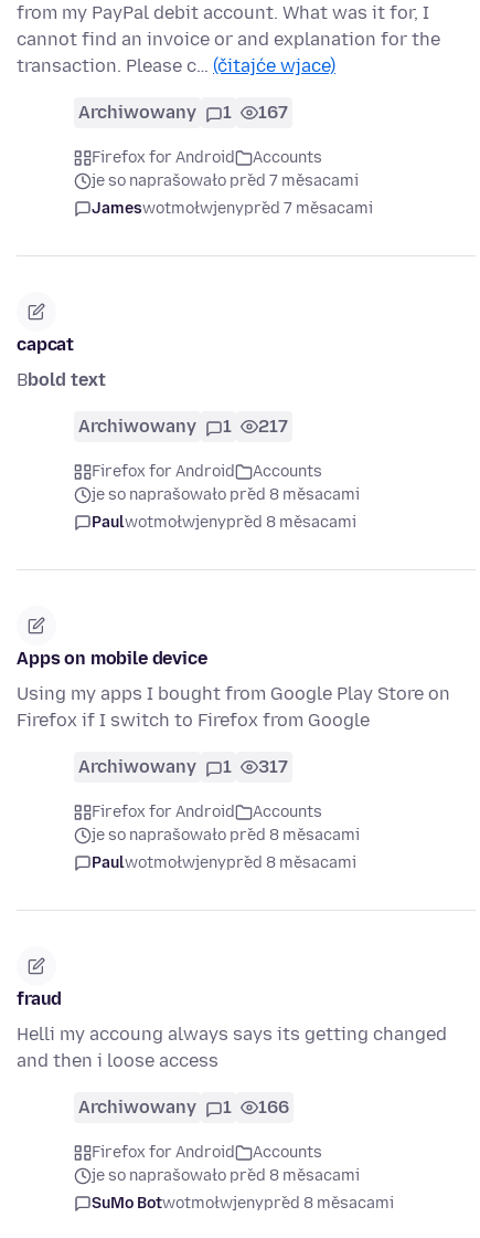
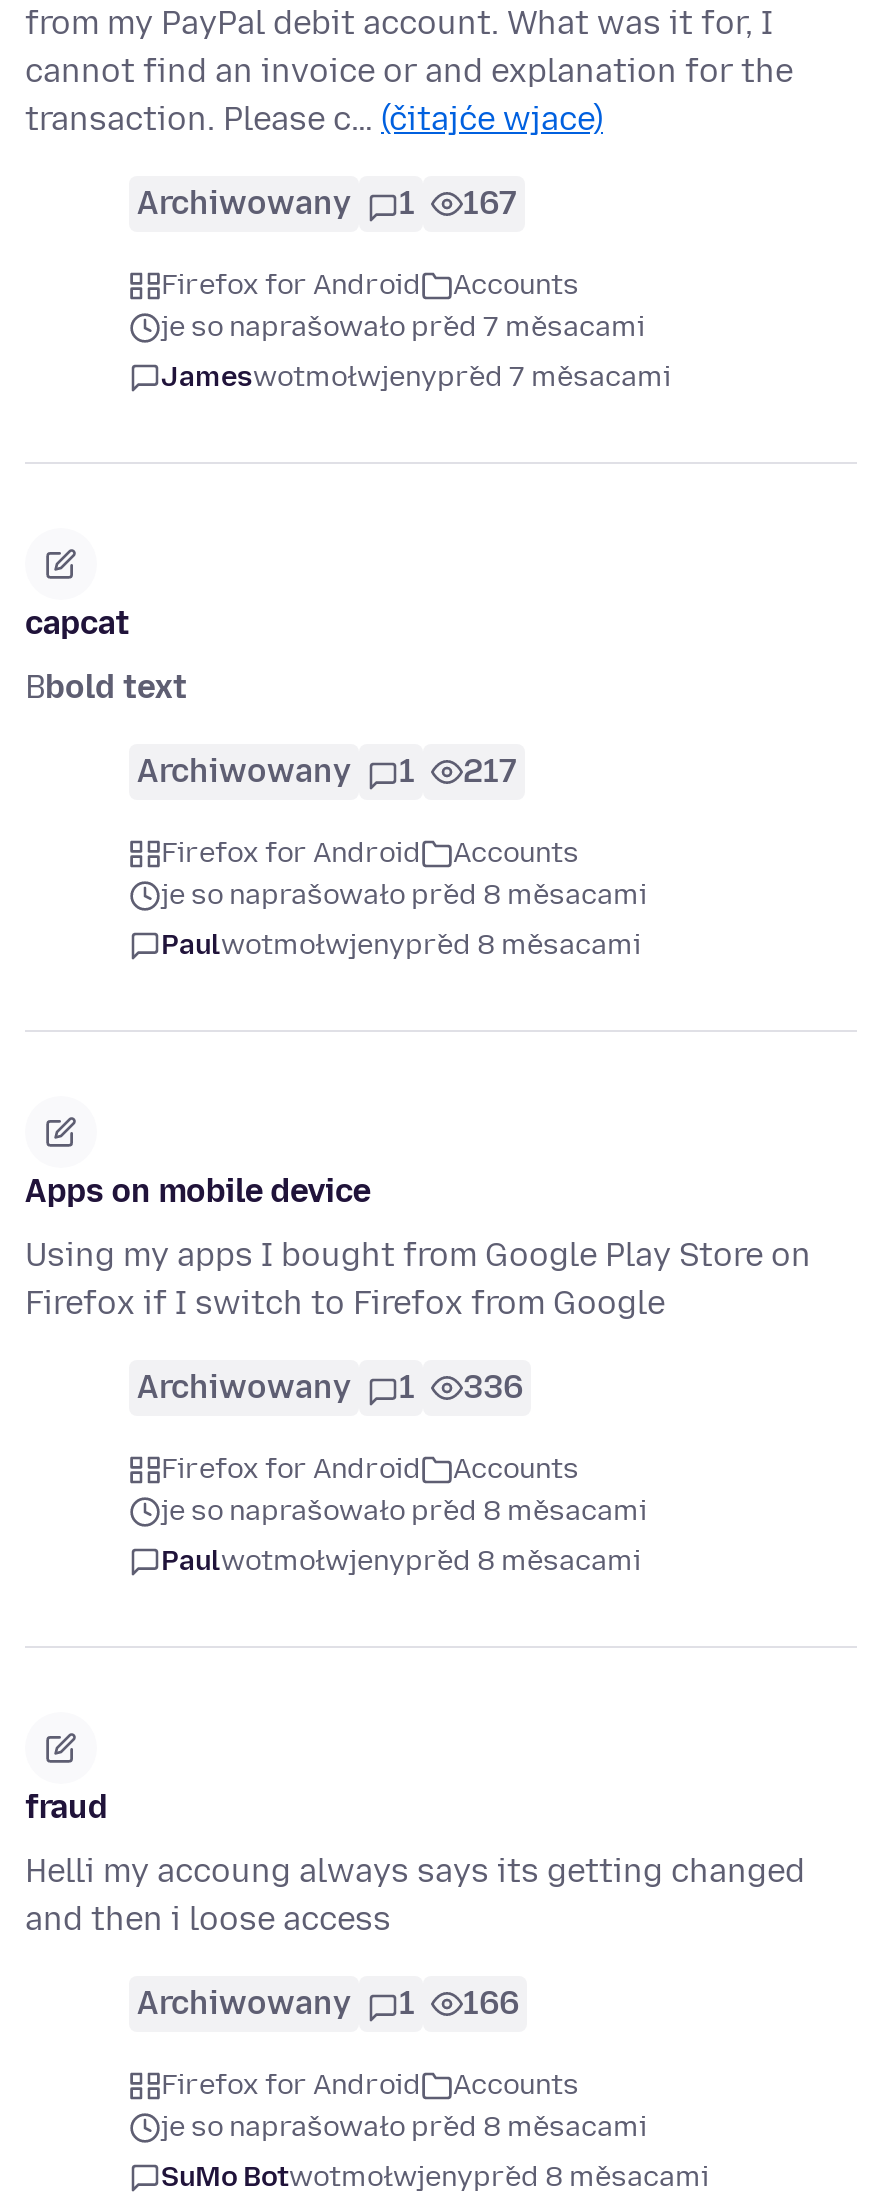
- Archiwowany 1 317
+ Archiwowany 1 336
